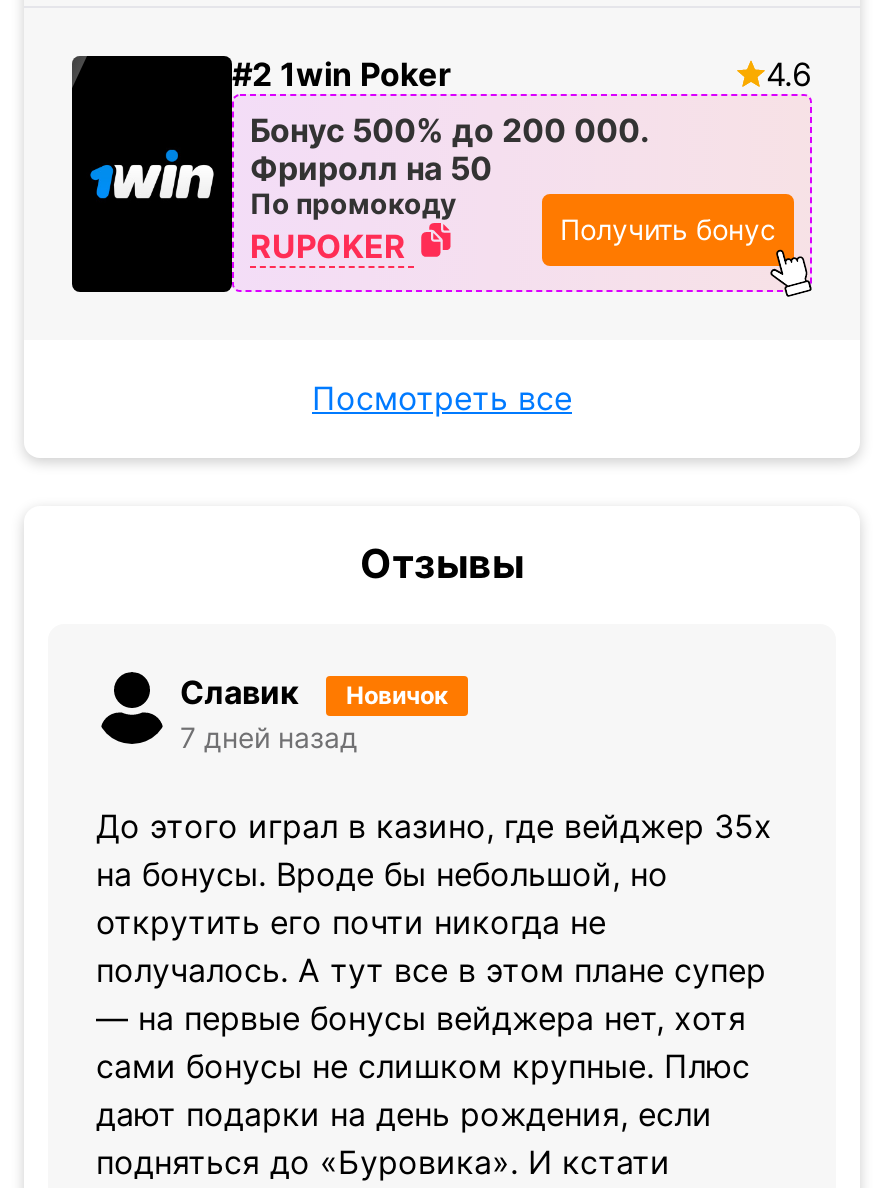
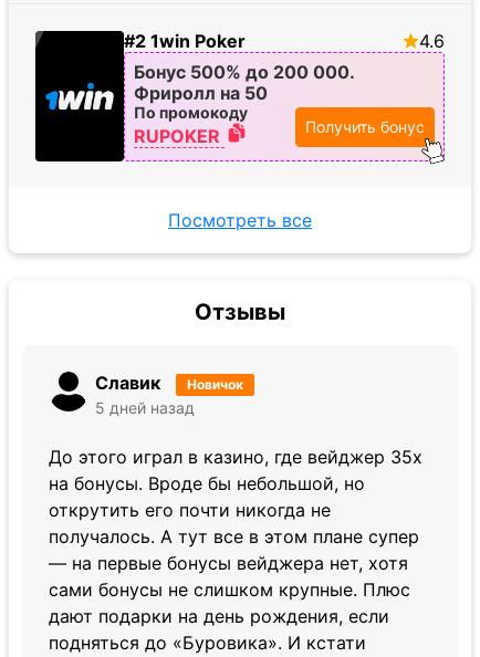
- 7 дней назад
+ 5 дней назад
